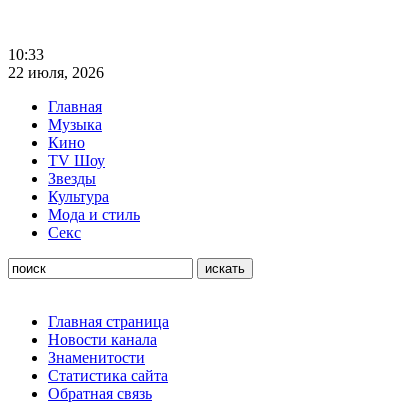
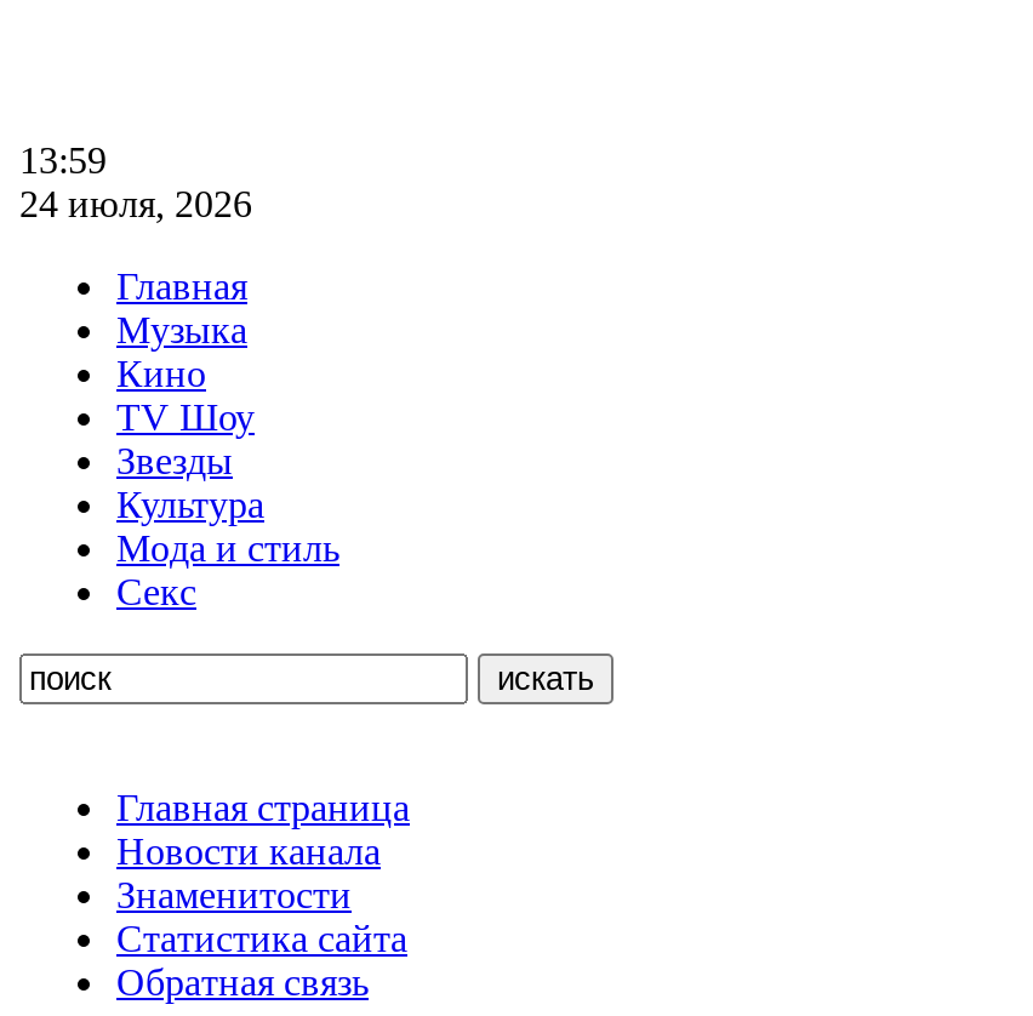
- 10:33
+ 13:59

- 22 июля, 2026
+ 24 июля, 2026
